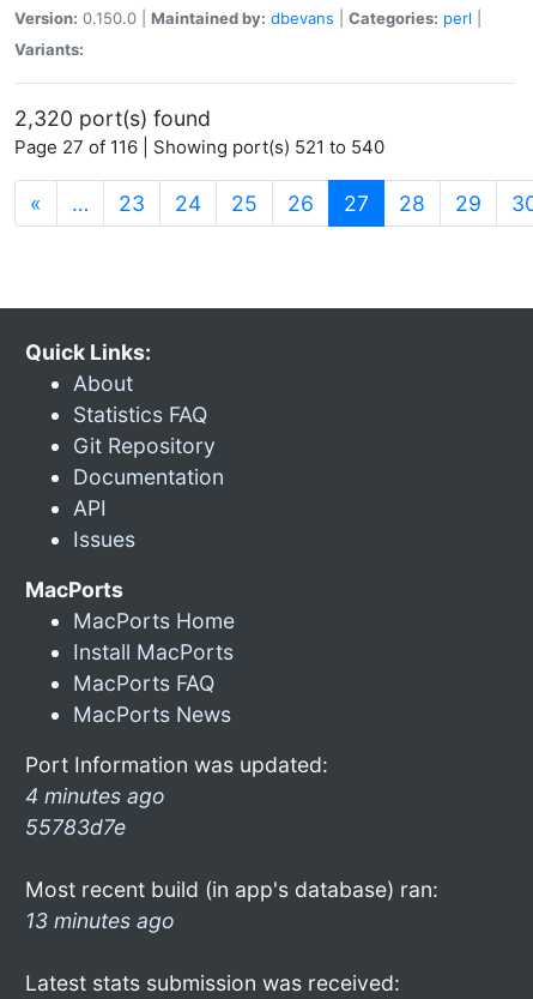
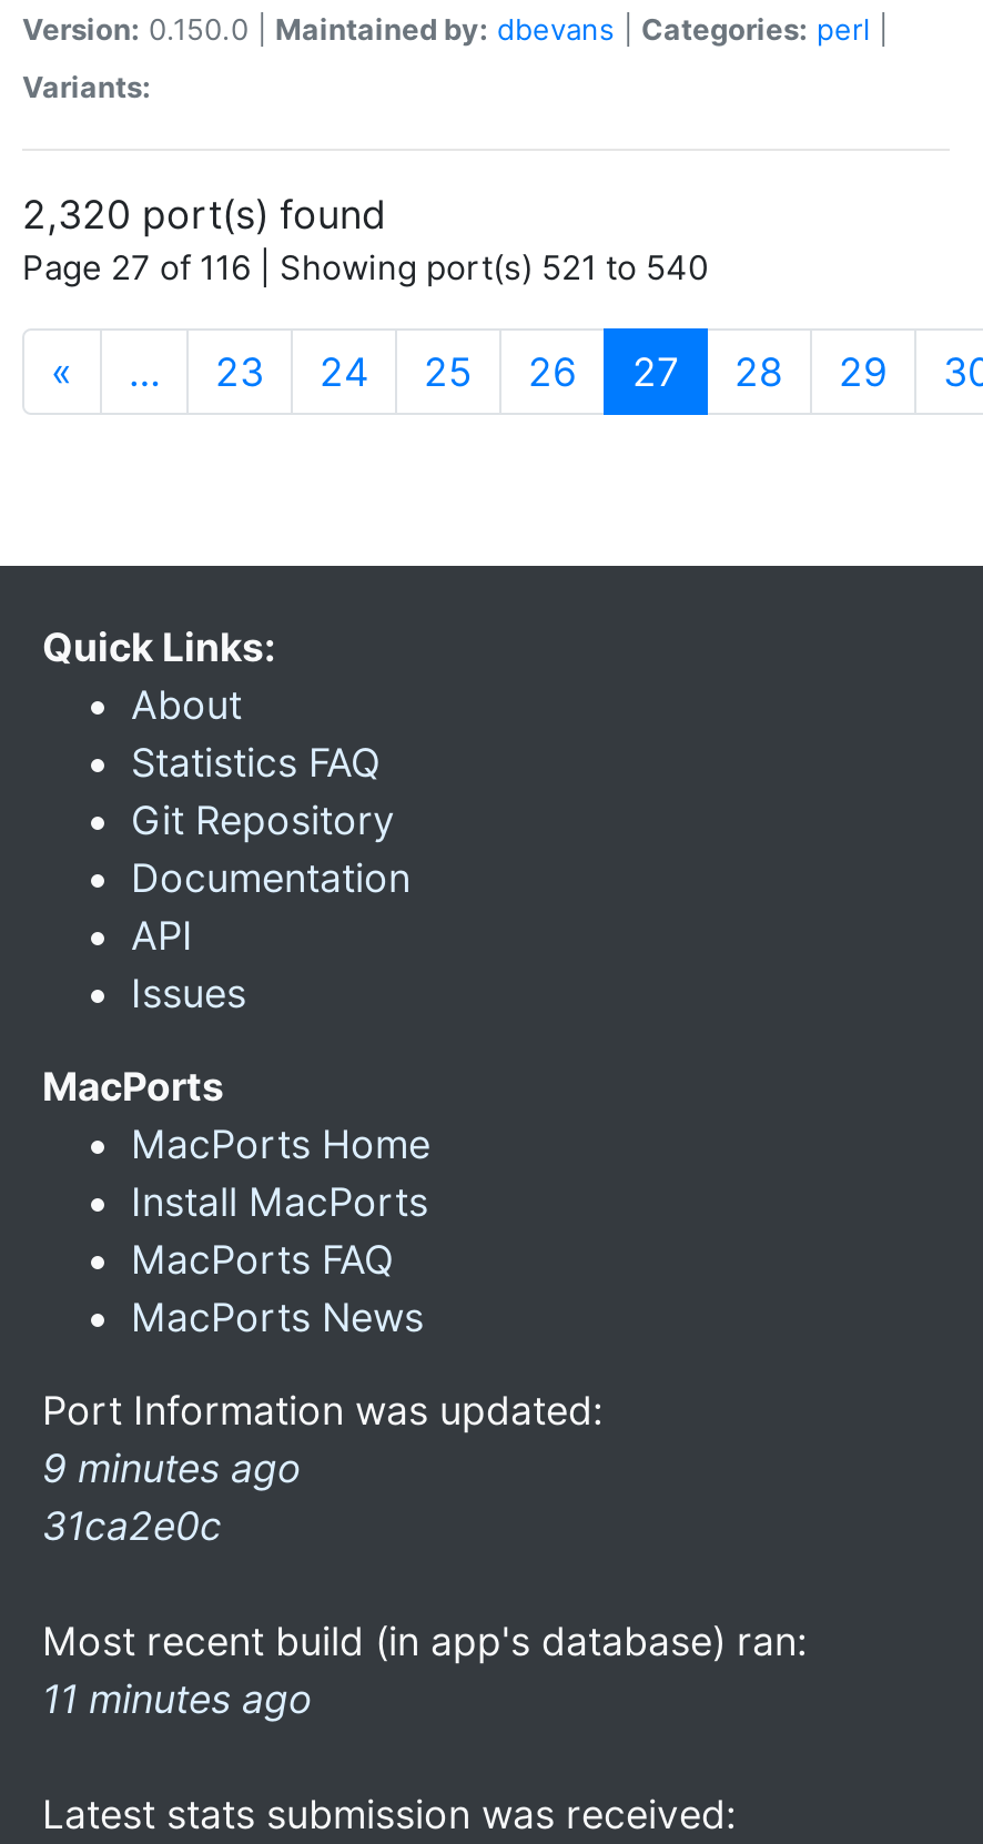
- 4 minutes ago
- 55783d7e
+ 9 minutes ago
+ 31ca2e0c

- 13 minutes ago
+ 11 minutes ago
